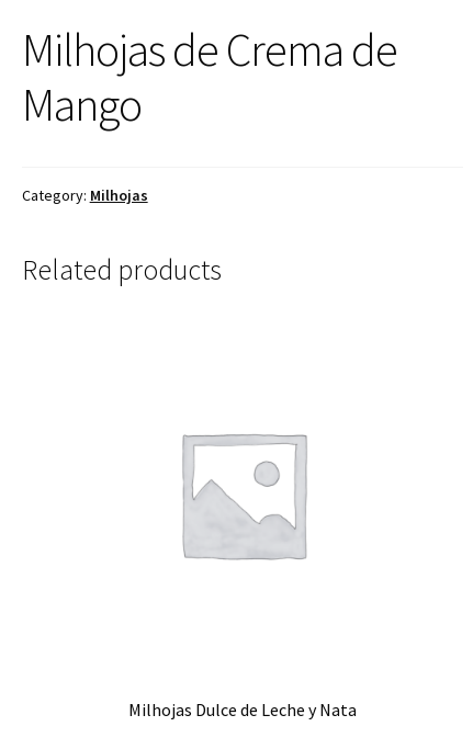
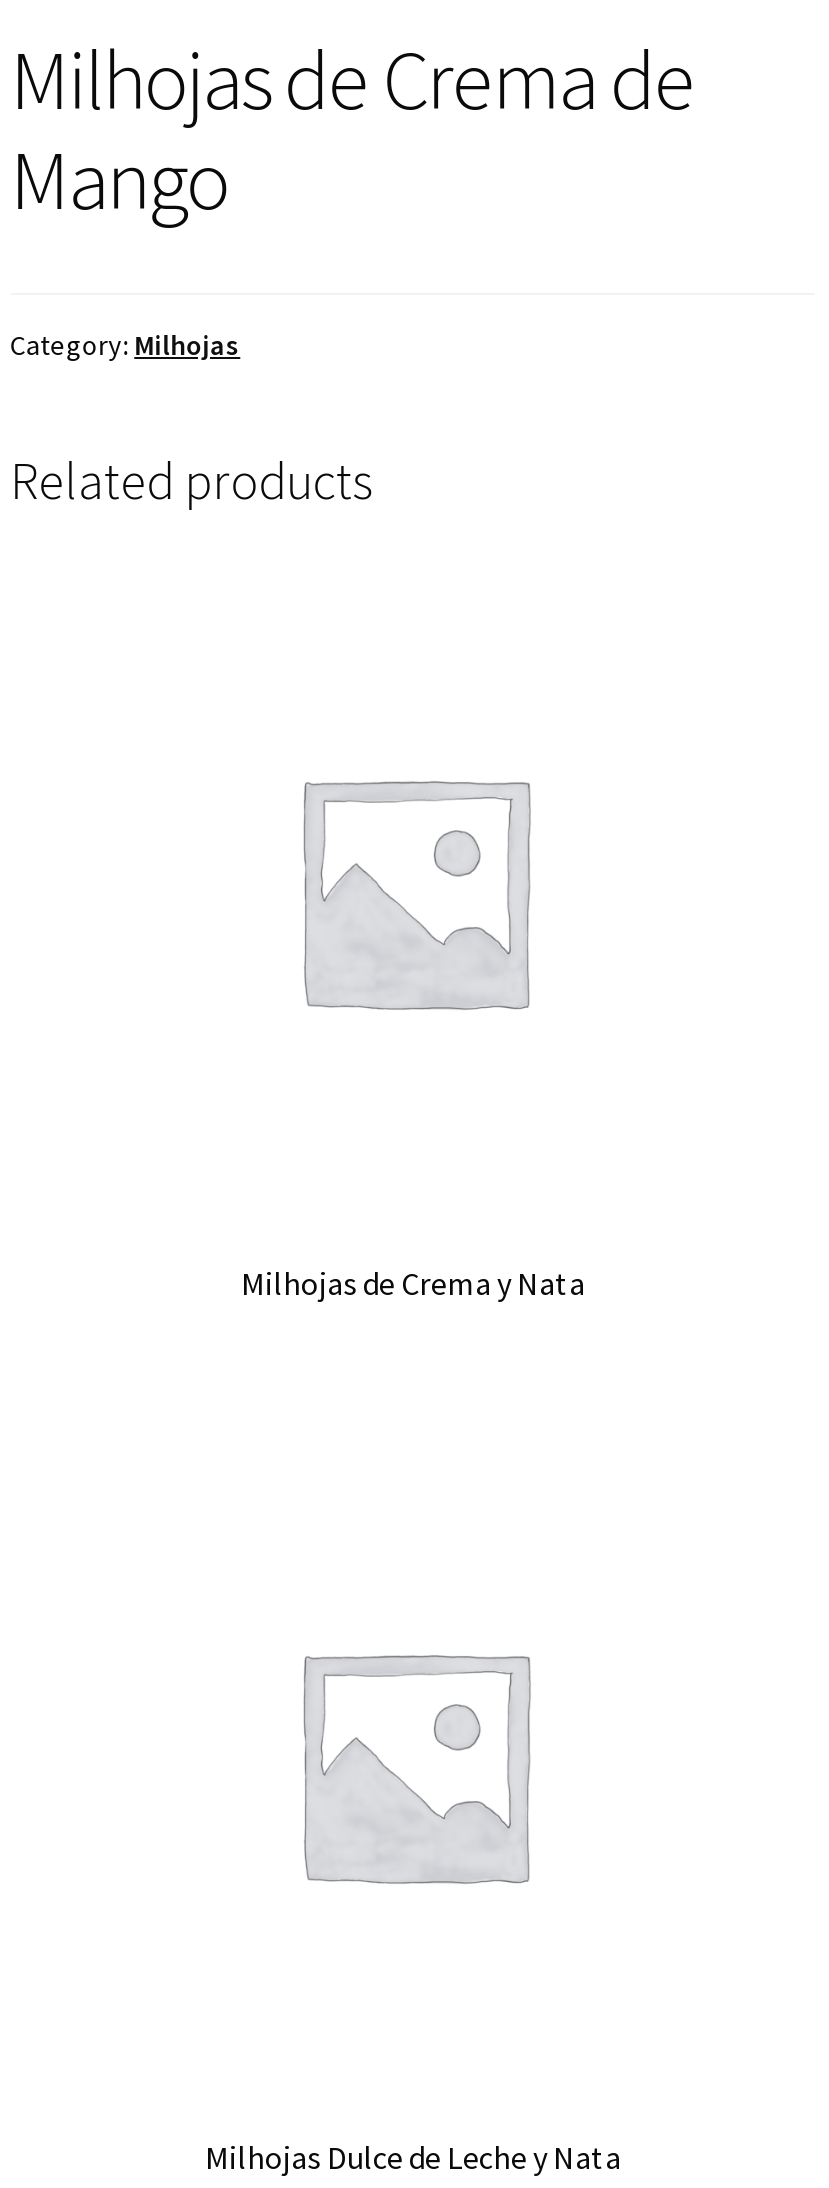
+ Milhojas de Crema y Nata
